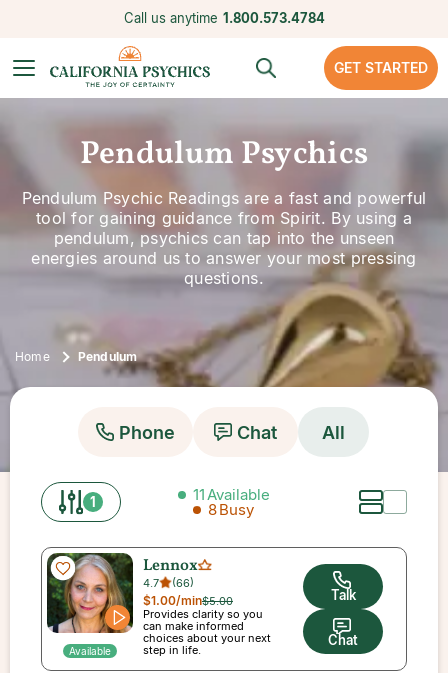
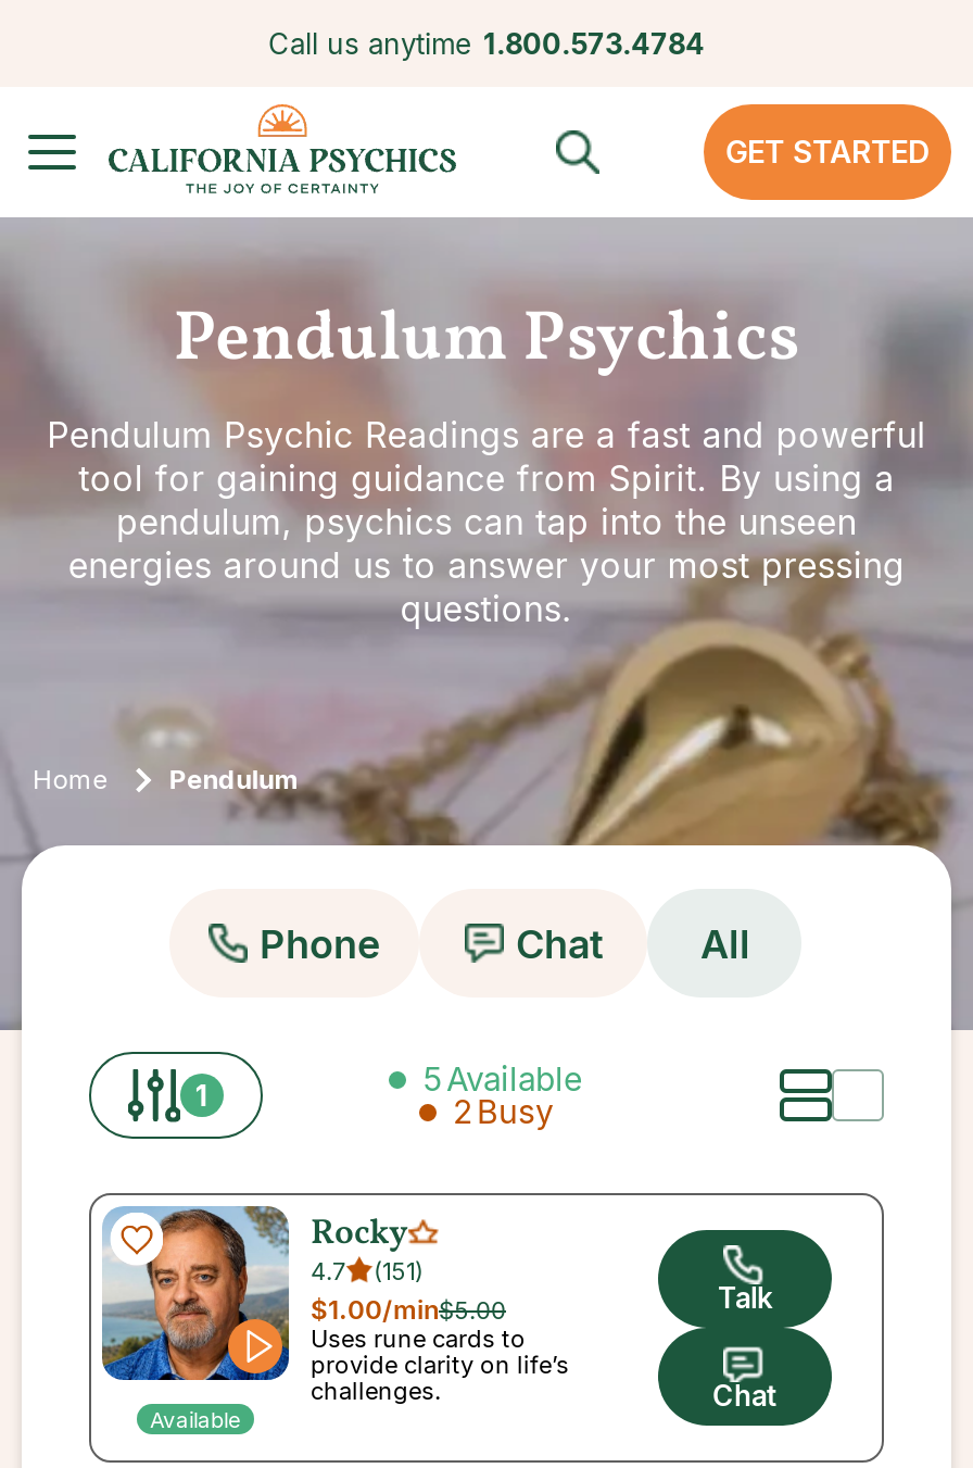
- 11 Available
+ 5 Available

- 8 Busy
+ 2 Busy

- [image]
- Lennox
+ [image]
+ Rocky

- 4.7 (66)
+ 4.7 (151)

- Provides clarity so you
- can make informed
- choices about your next
- step in life.
+ Uses rune cards to
+ provide clarity on life’s
+ challenges.
